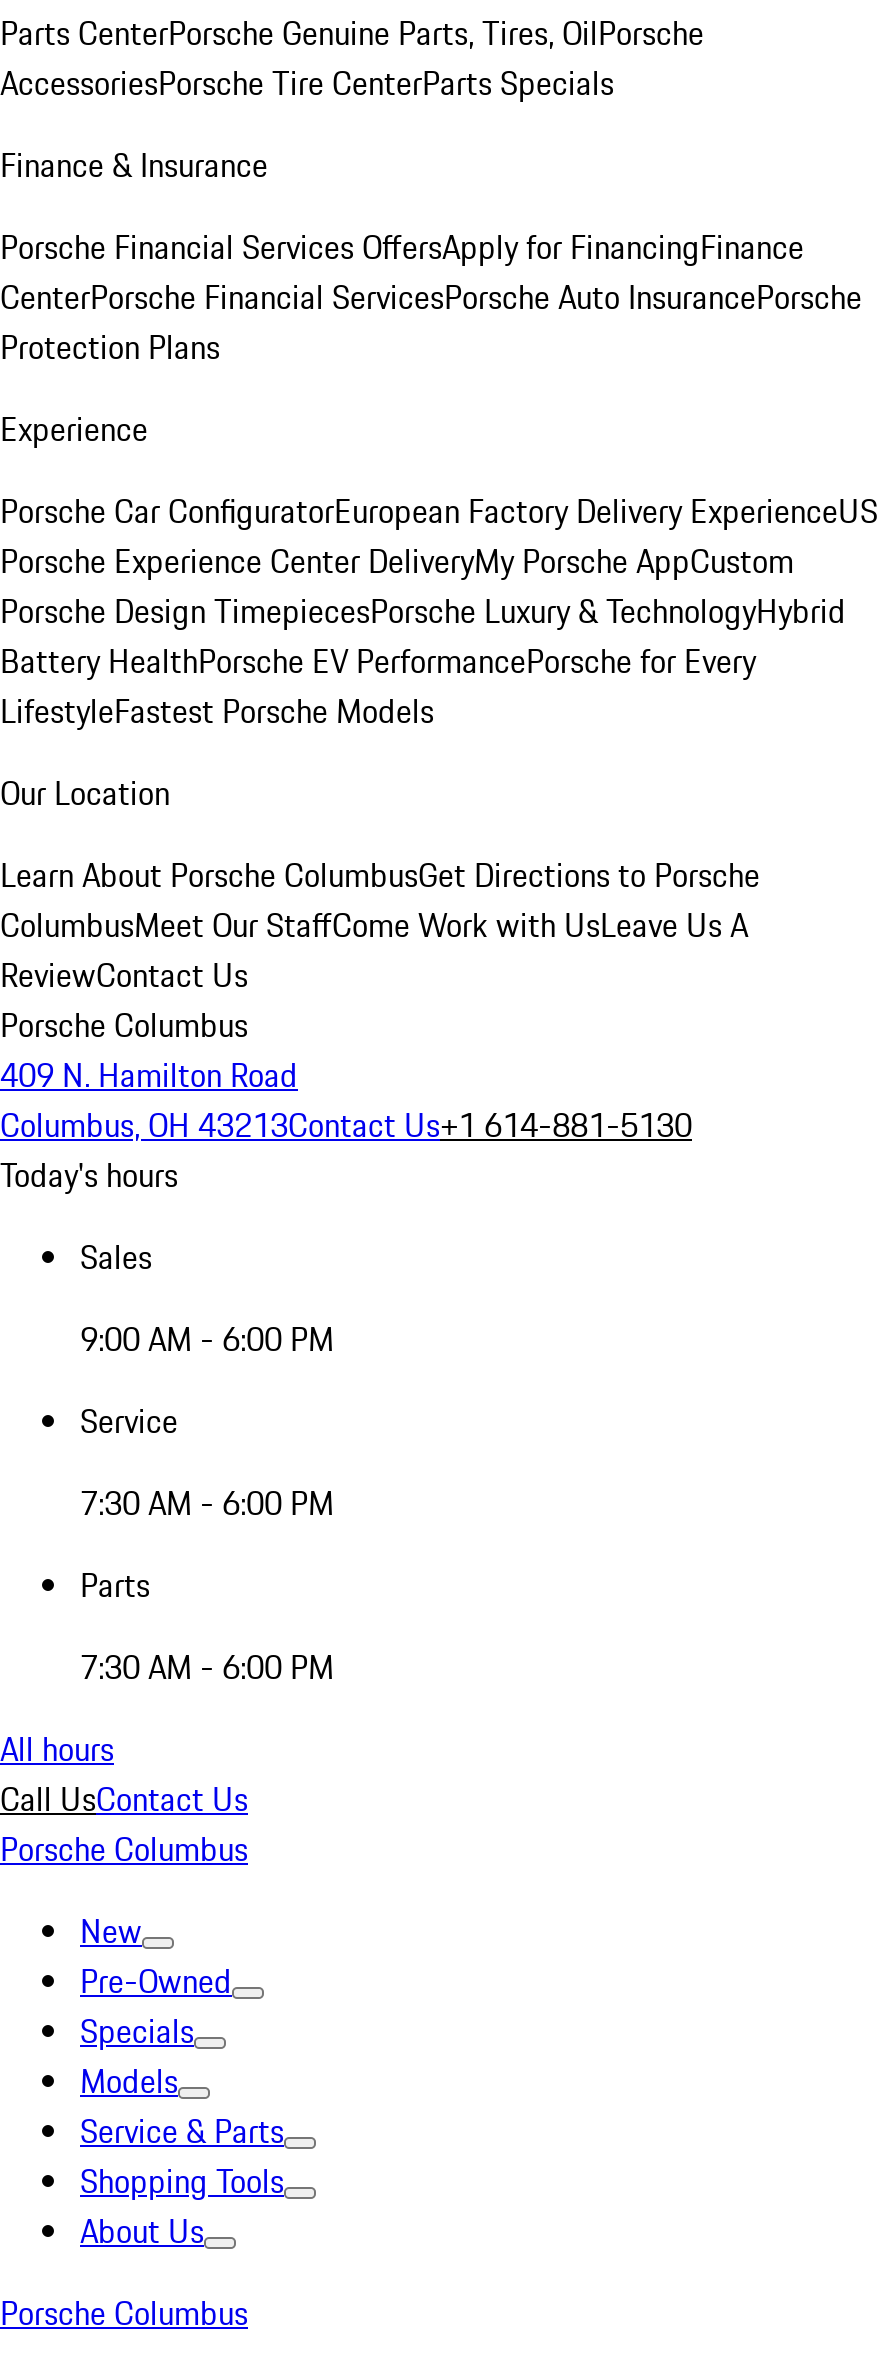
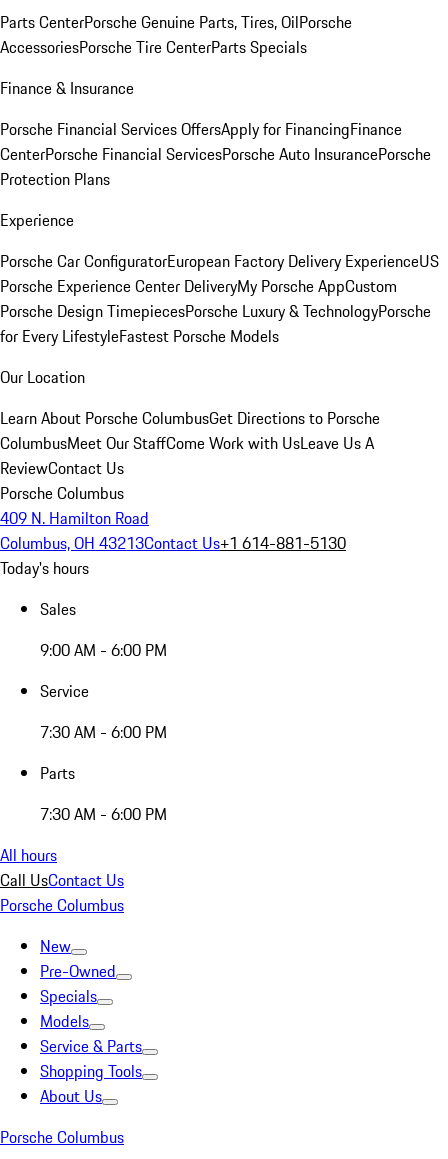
- Porsche Design TimepiecesPorsche Luxury & TechnologyHybrid
- Battery HealthPorsche EV PerformancePorsche for Every
- LifestyleFastest Porsche Models
+ Porsche Design TimepiecesPorsche Luxury & TechnologyPorsche
+ for Every LifestyleFastest Porsche Models
